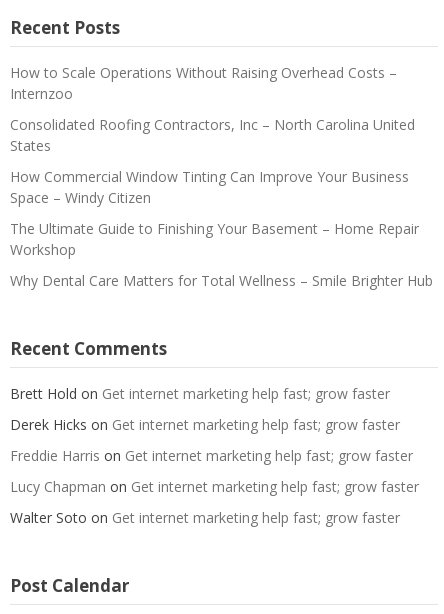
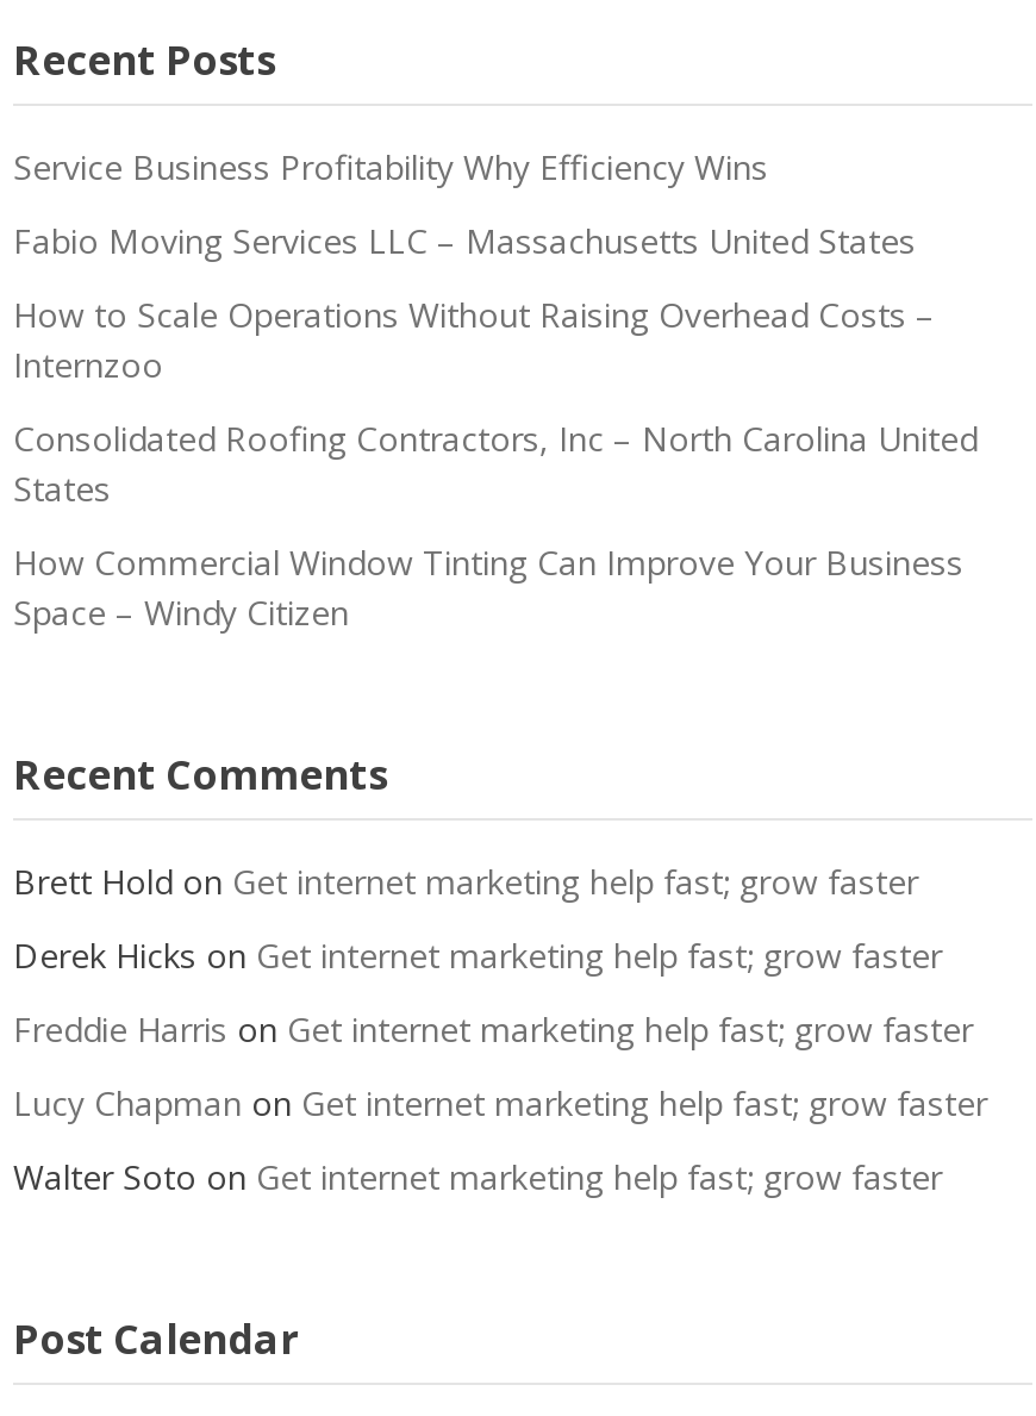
+ Service Business Profitability Why Efficiency Wins
+ Fabio Moving Services LLC – Massachusetts United States

moved down: How to Scale Operations Without Raising Overhead Costs – | Internzoo | Consolidated Roofing Contractors, Inc – North Carolina United | States | How Commercial Window Tinting Can Improve Your Business | Space – Windy Citizen

- The Ultimate Guide to Finishing Your Basement – Home Repair
- Workshop
- Why Dental Care Matters for Total Wellness – Smile Brighter Hub
